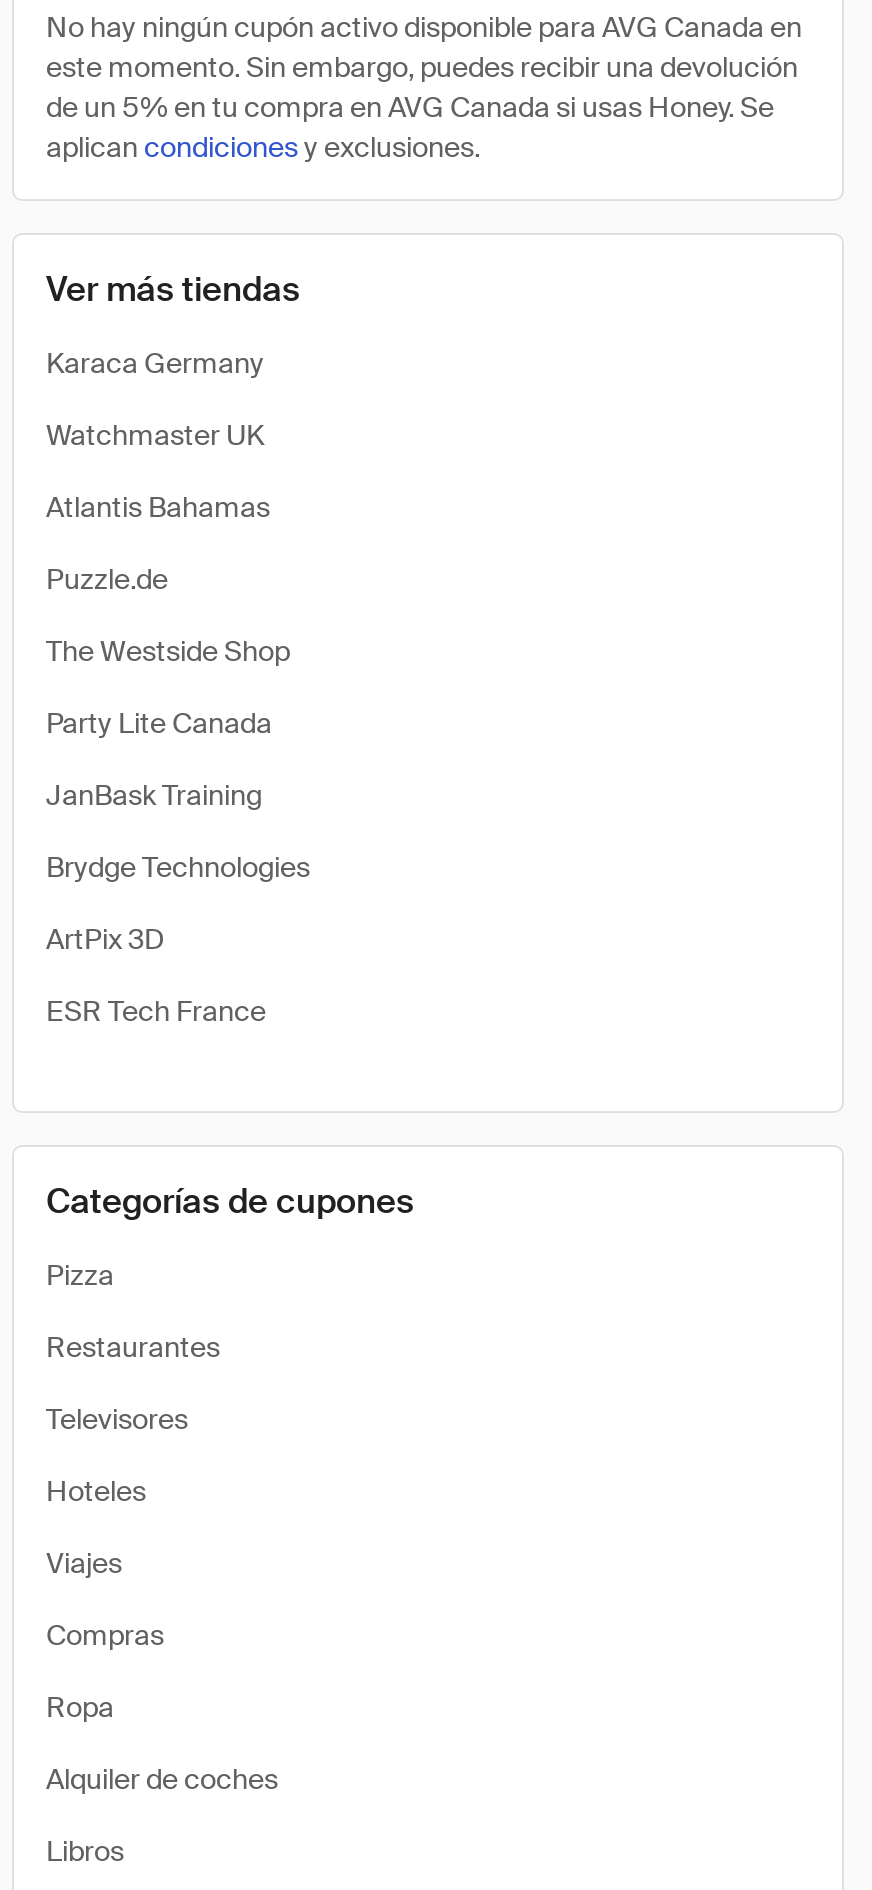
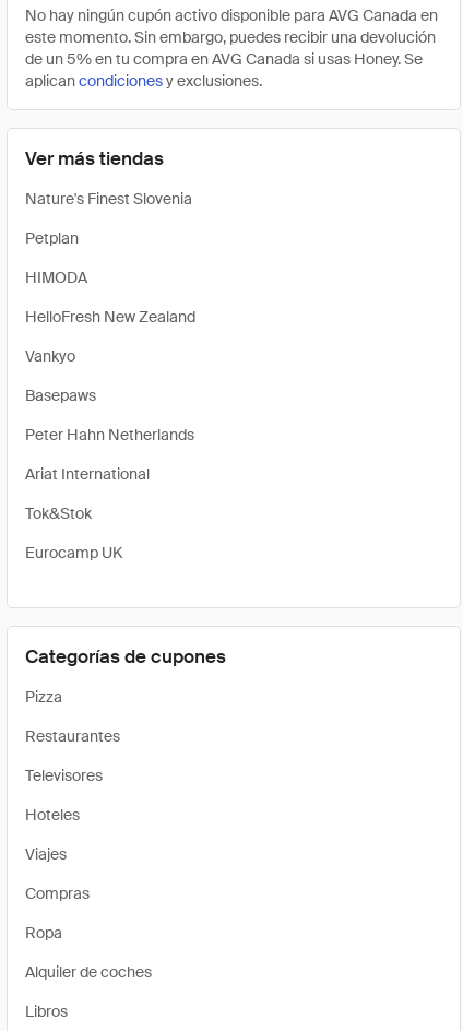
- Karaca Germany
+ Nature's Finest Slovenia

- Watchmaster UK
+ Petplan

- Atlantis Bahamas
+ HIMODA

- Puzzle.de
+ HelloFresh New Zealand

- The Westside Shop
+ Vankyo

- Party Lite Canada
+ Basepaws

- JanBask Training
+ Peter Hahn Netherlands

- Brydge Technologies
+ Ariat International

- ArtPix 3D
+ Tok&Stok

- ESR Tech France
+ Eurocamp UK
